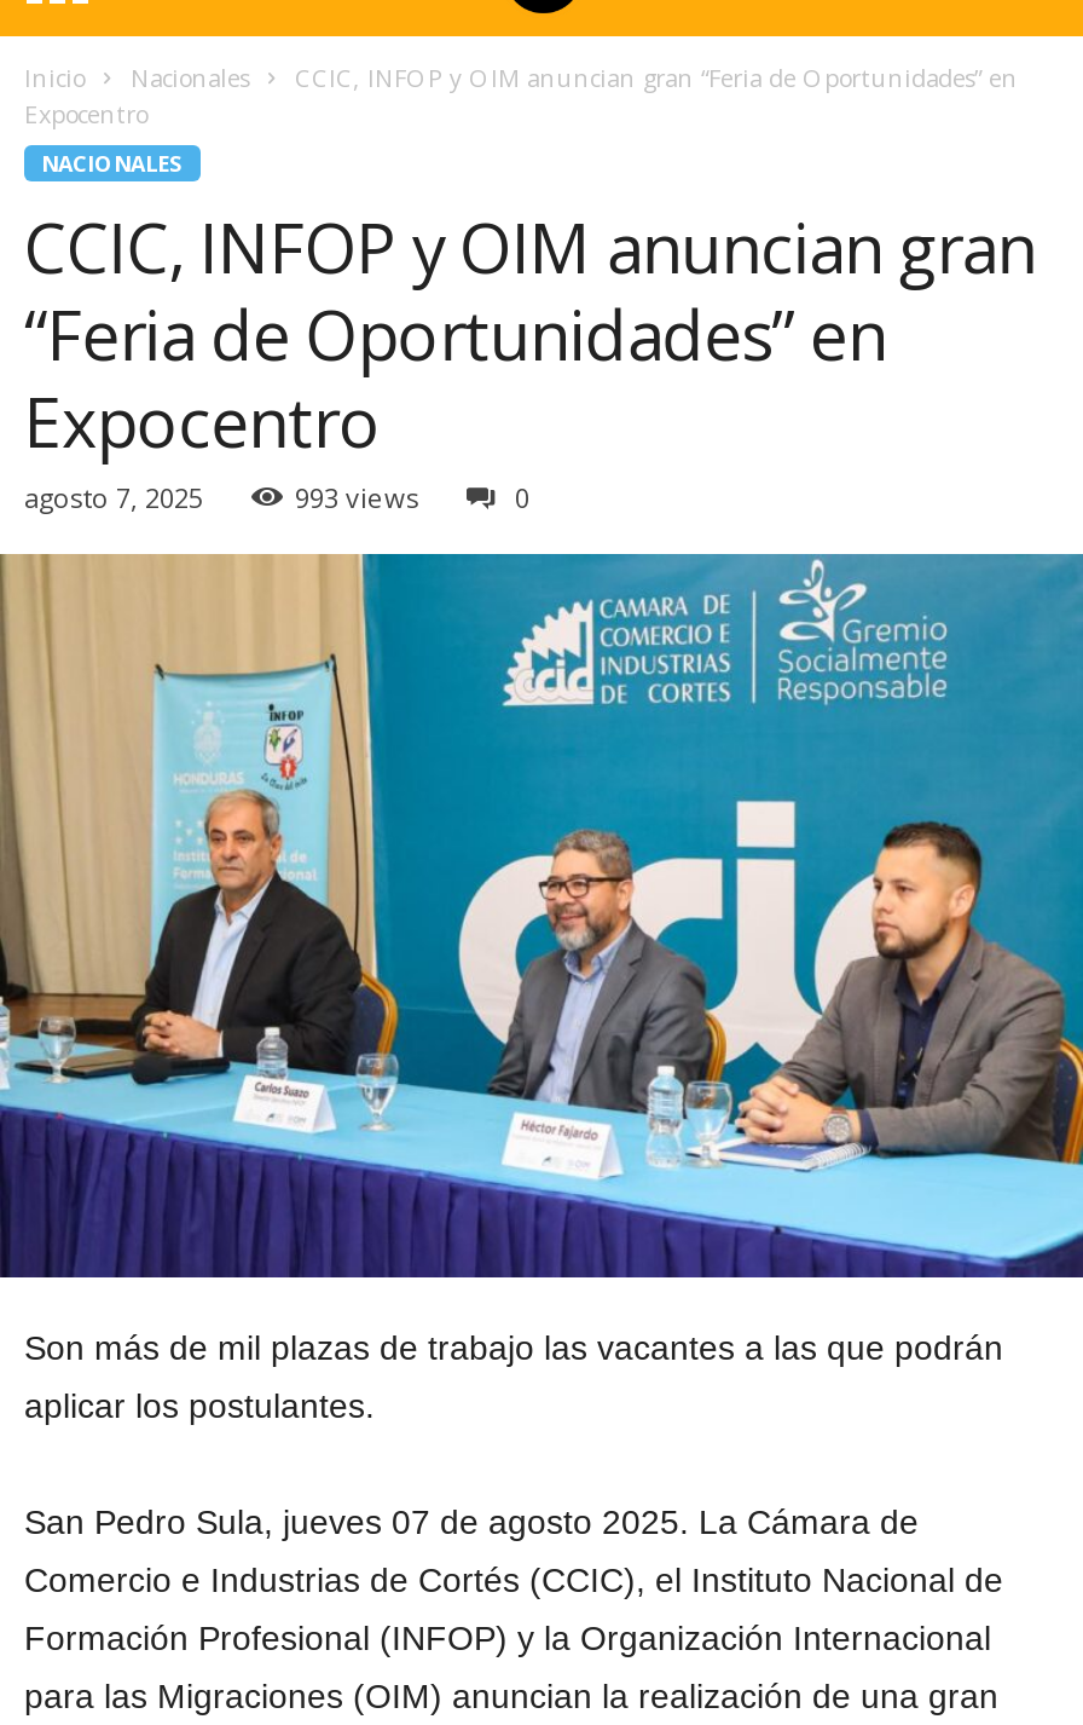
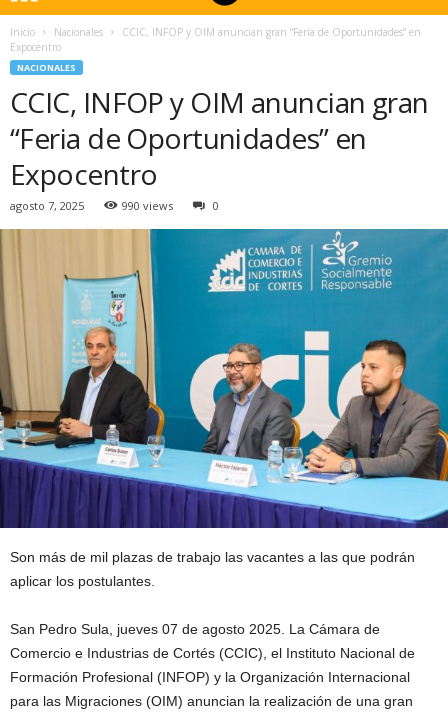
- 993 views
+ 990 views
